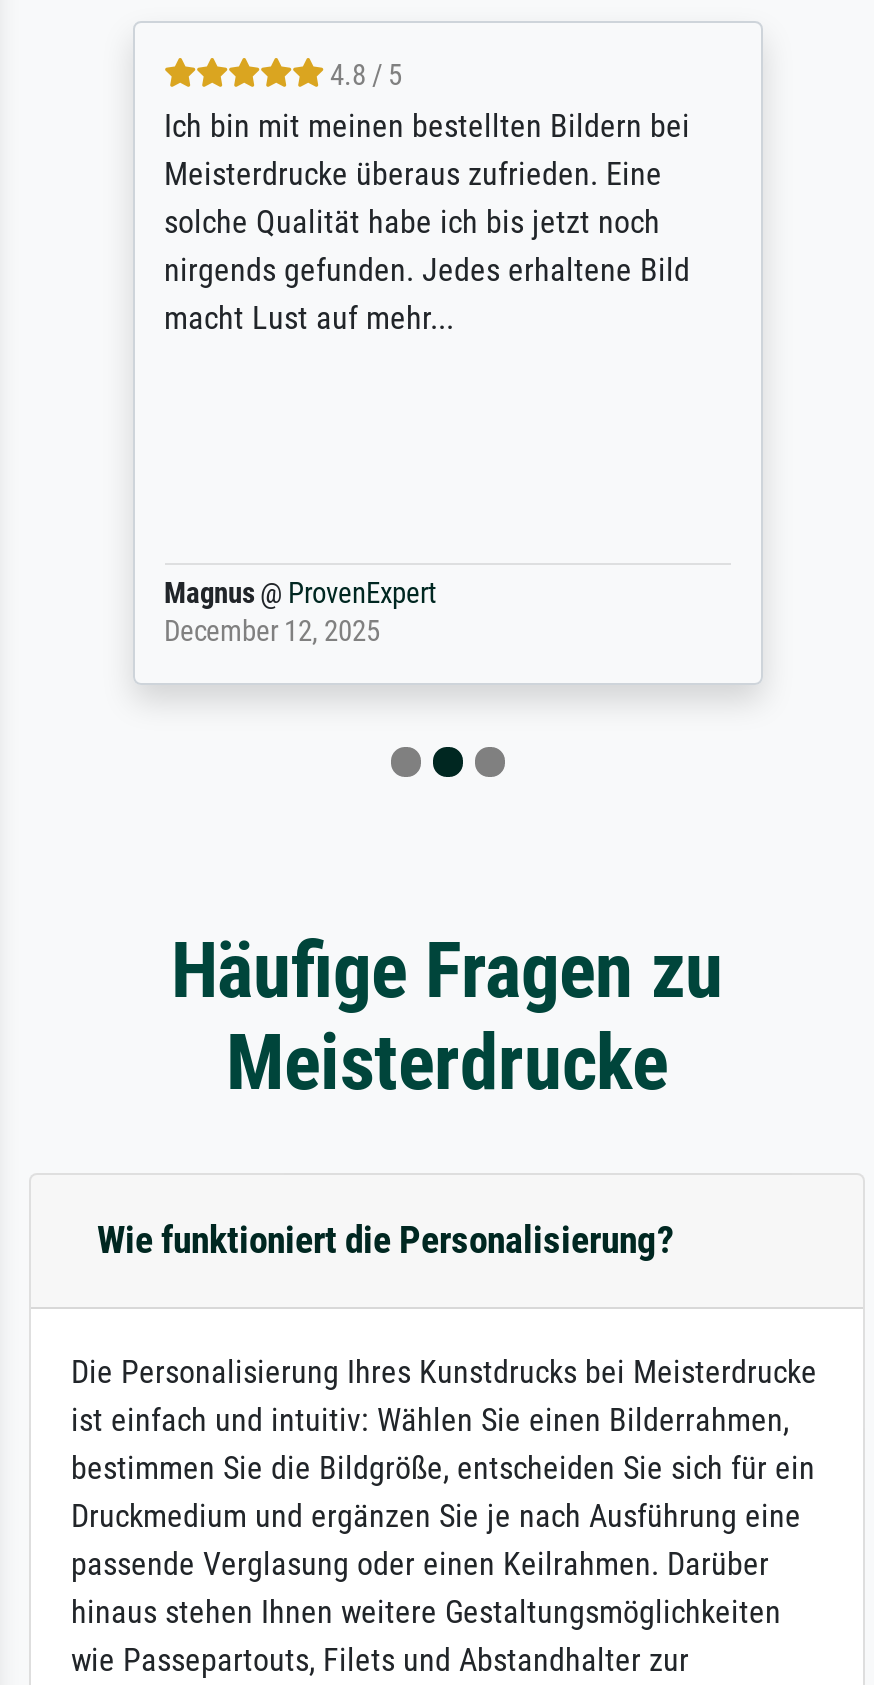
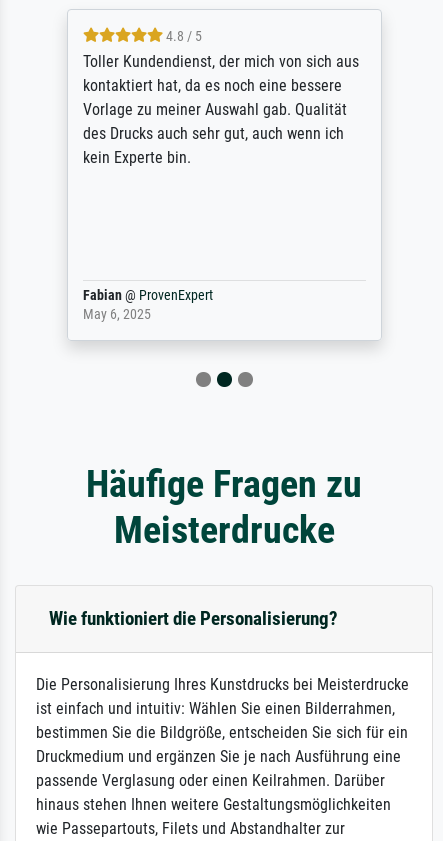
- Ich bin mit meinen bestellten Bildern bei
- Meisterdrucke überaus zufrieden. Eine
- solche Qualität habe ich bis jetzt noch
- nirgends gefunden. Jedes erhaltene Bild
- macht Lust auf mehr...
+ Toller Kundendienst, der mich von sich aus
+ kontaktiert hat, da es noch eine bessere
+ Vorlage zu meiner Auswahl gab. Qualität
+ des Drucks auch sehr gut, auch wenn ich
+ kein Experte bin.

- Magnus @ ProvenExpert
- December 12, 2025
+ Fabian @ ProvenExpert
+ May 6, 2025
